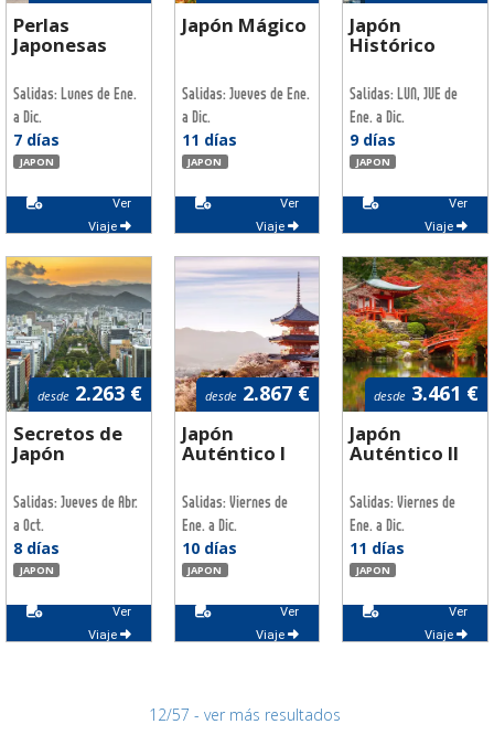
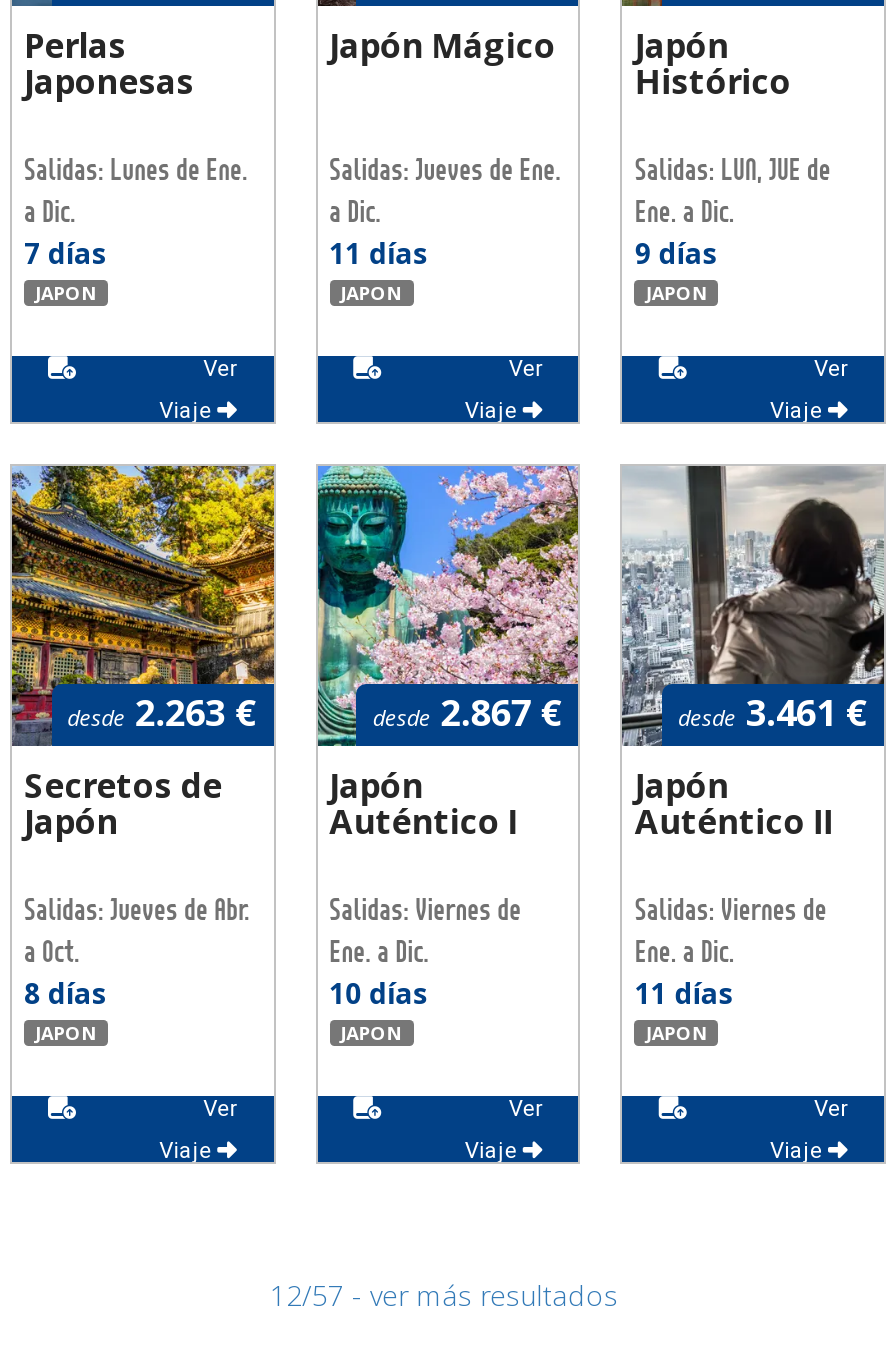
- [image]
+ [image]

- [image]
+ [image]

- [image]
+ [image]
